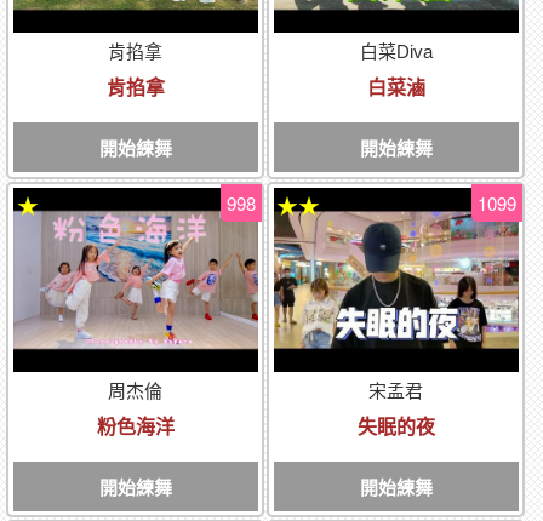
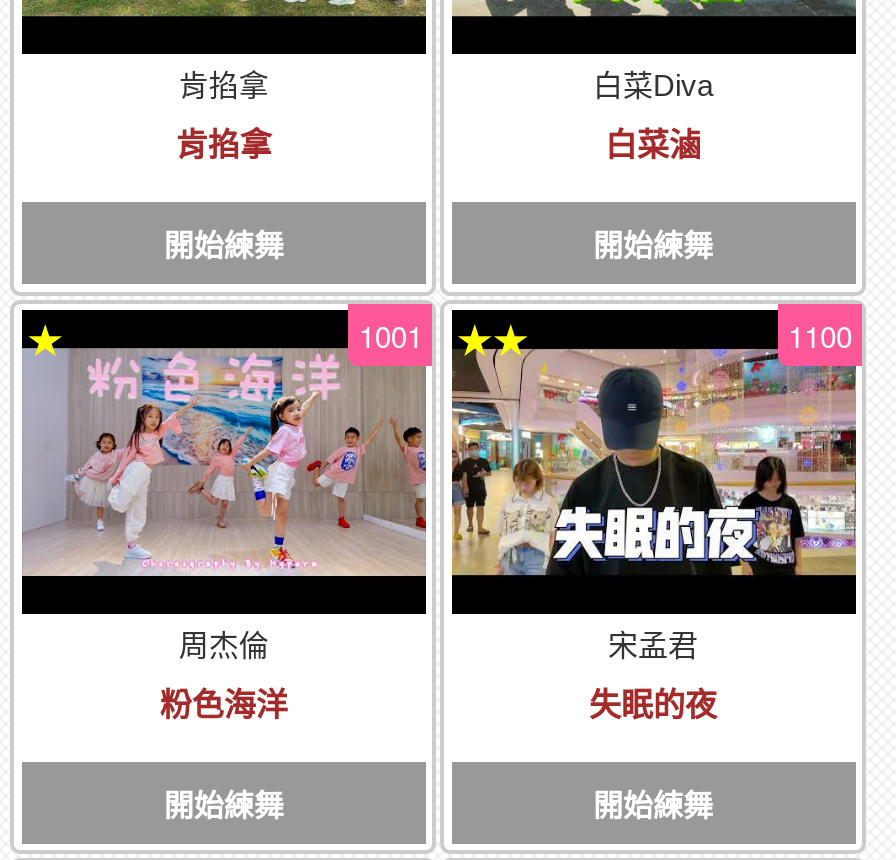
- 998
+ 1001

- 1099
+ 1100
